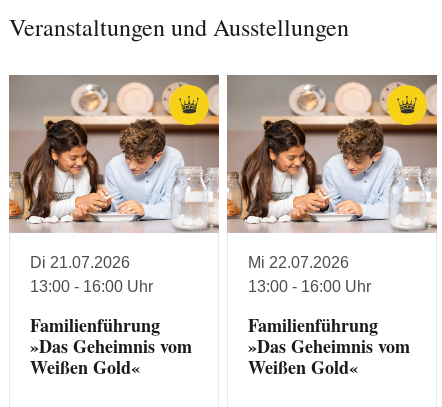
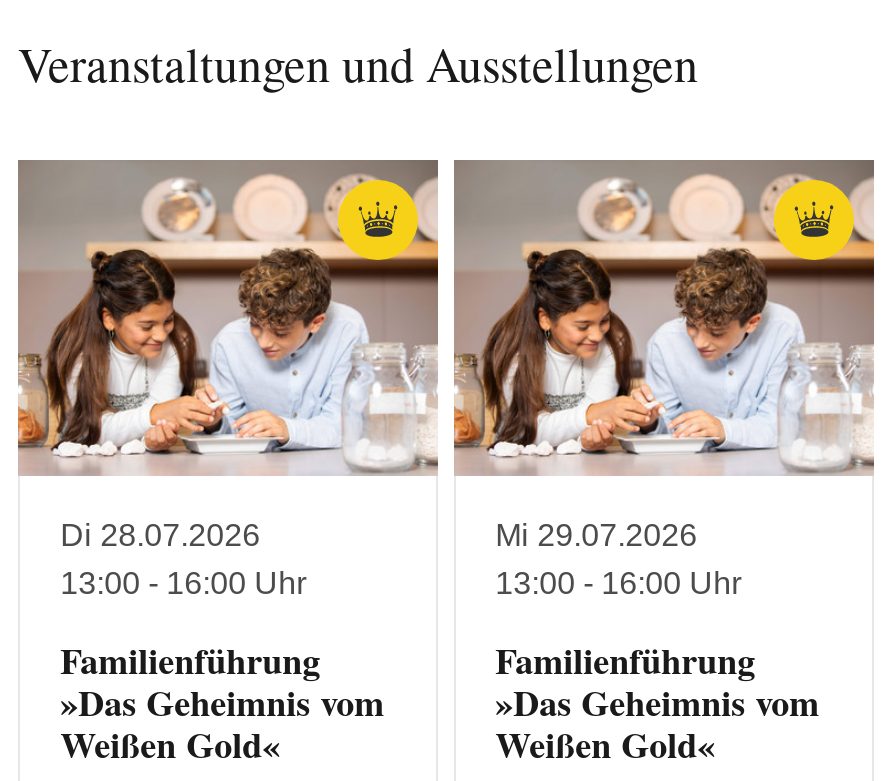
- Di 21.07.2026
+ Di 28.07.2026

- Mi 22.07.2026
+ Mi 29.07.2026
